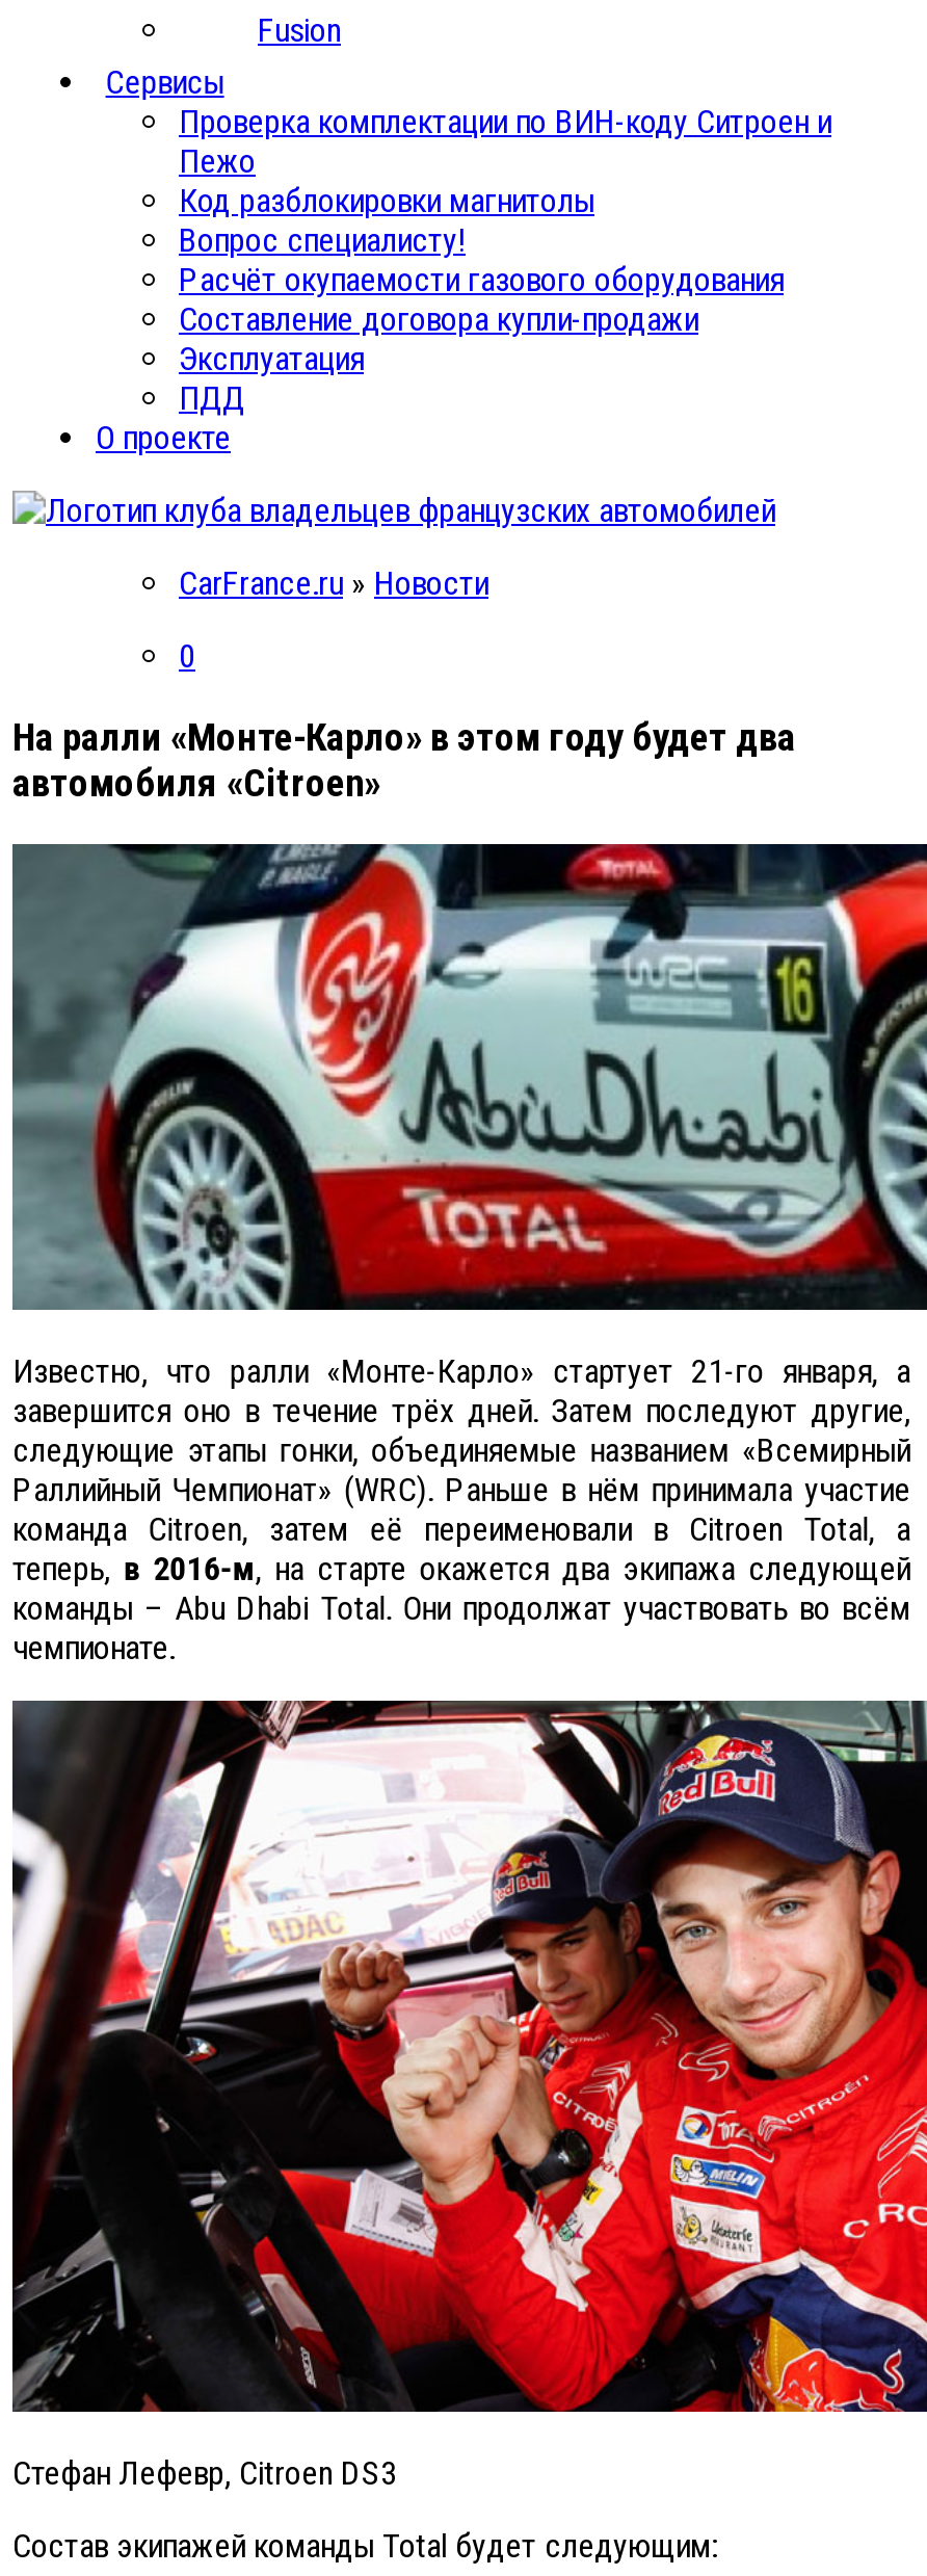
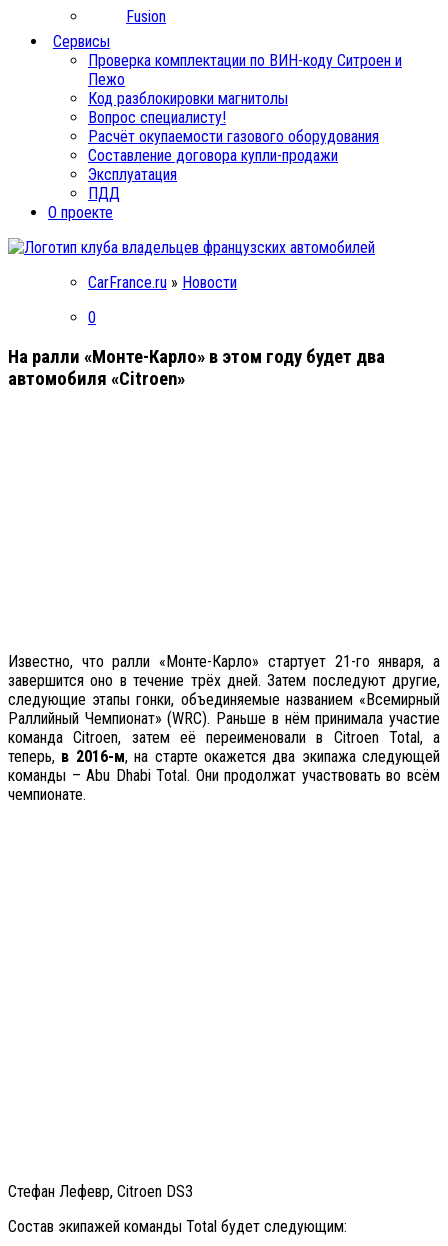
- [image]

- [image]
